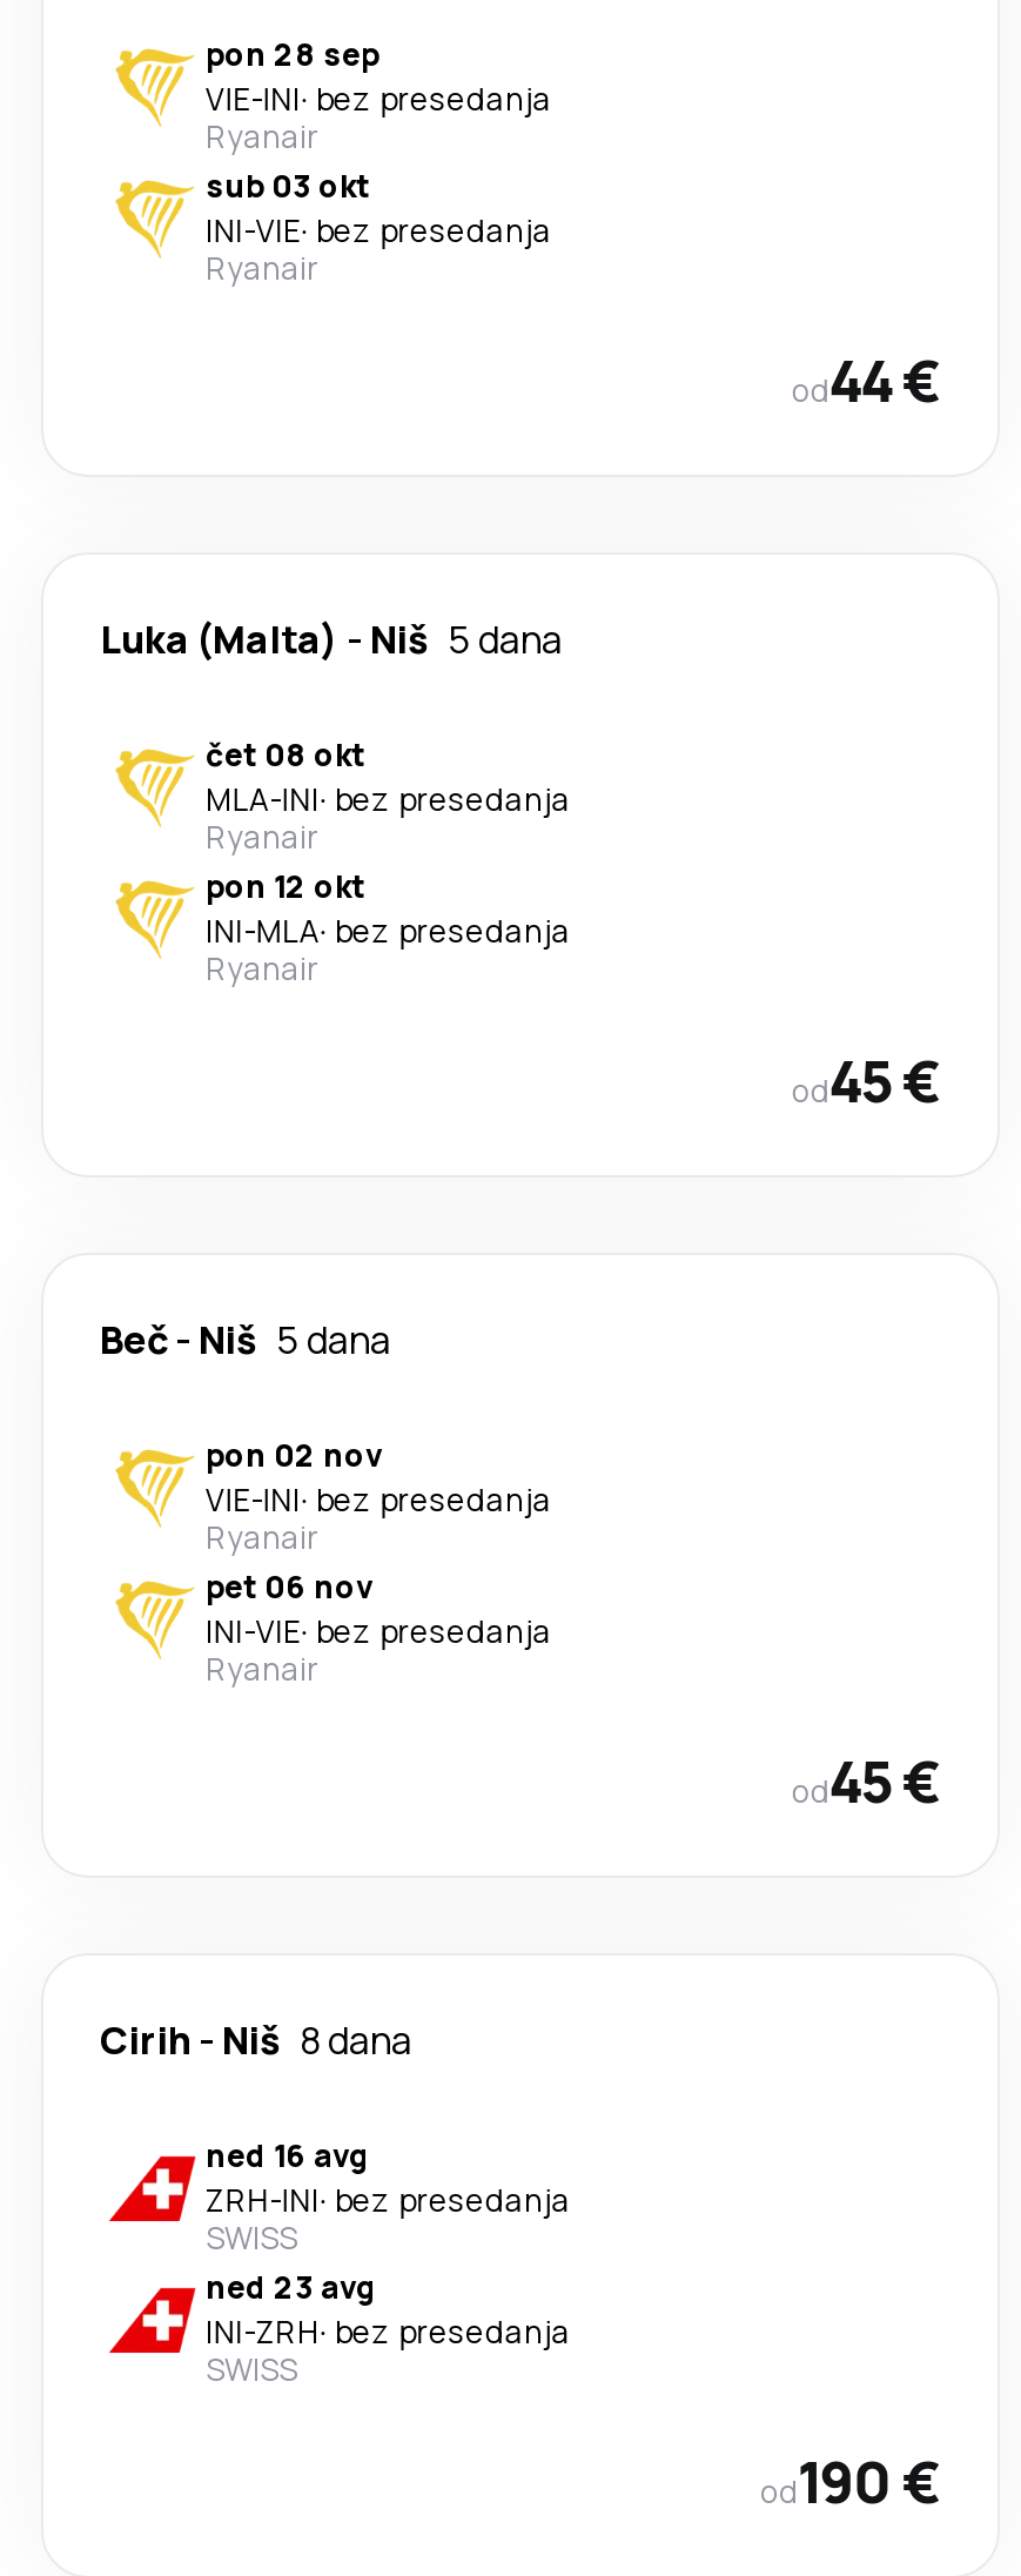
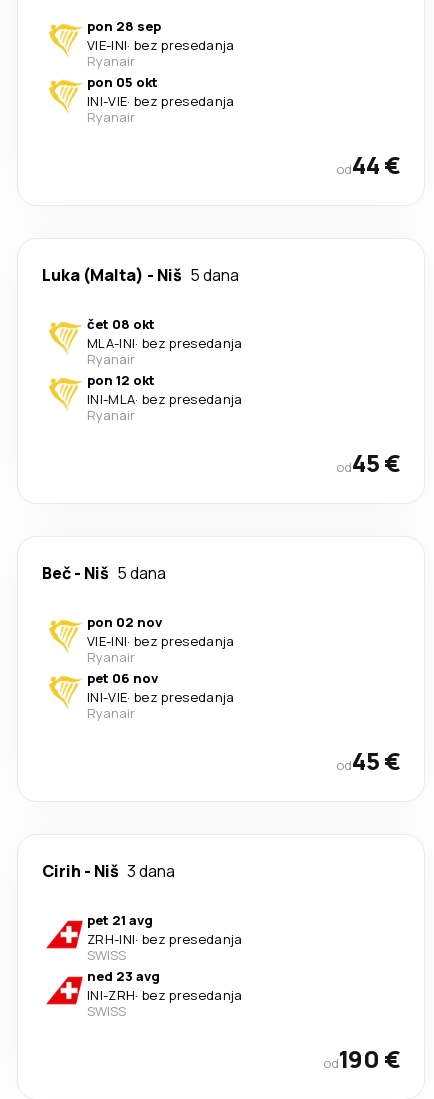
- sub 03 okt
+ pon 05 okt

- Cirih - Niš 8 dana
+ Cirih - Niš 3 dana

- ned 16 avg
+ pet 21 avg
